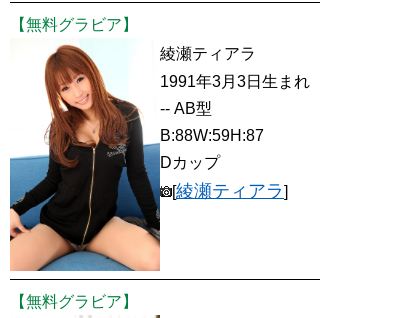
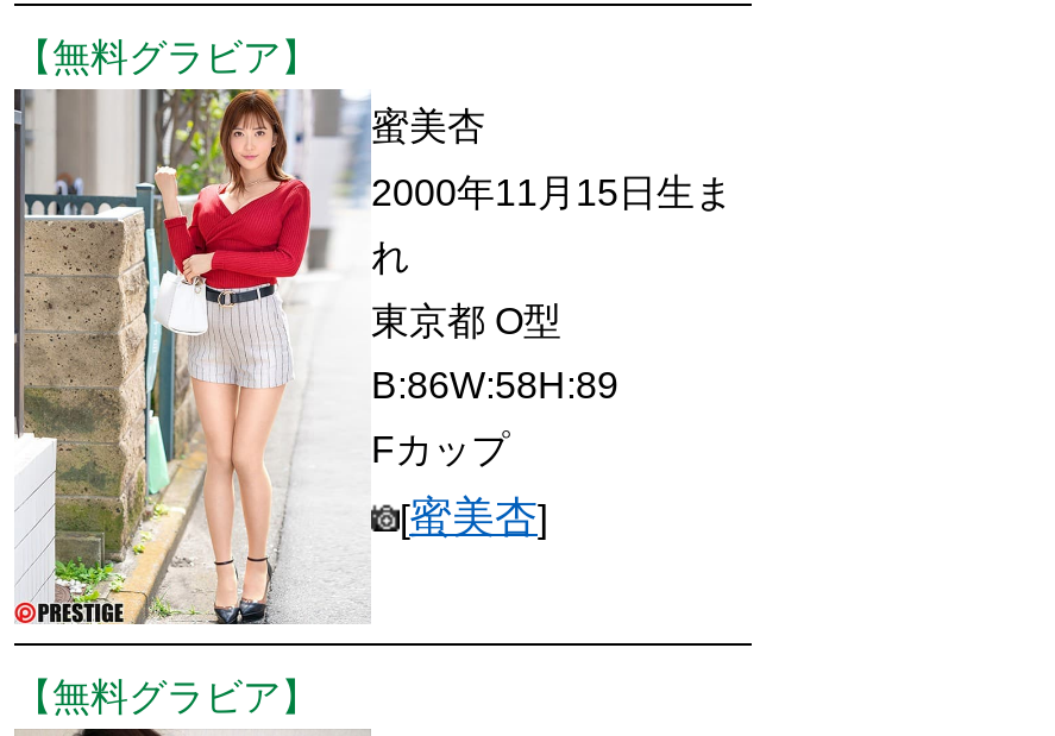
- [image]
- 綾瀬ティアラ
- 1991年3月3日生まれ
- -- AB型
- B:88W:59H:87
- Dカップ
- [綾瀬ティアラ]
+ [image]
+ 蜜美杏
+ 2000年11月15日生ま
+ れ
+ 東京都 O型
+ B:86W:58H:89
+ Fカップ
+ [蜜美杏]
